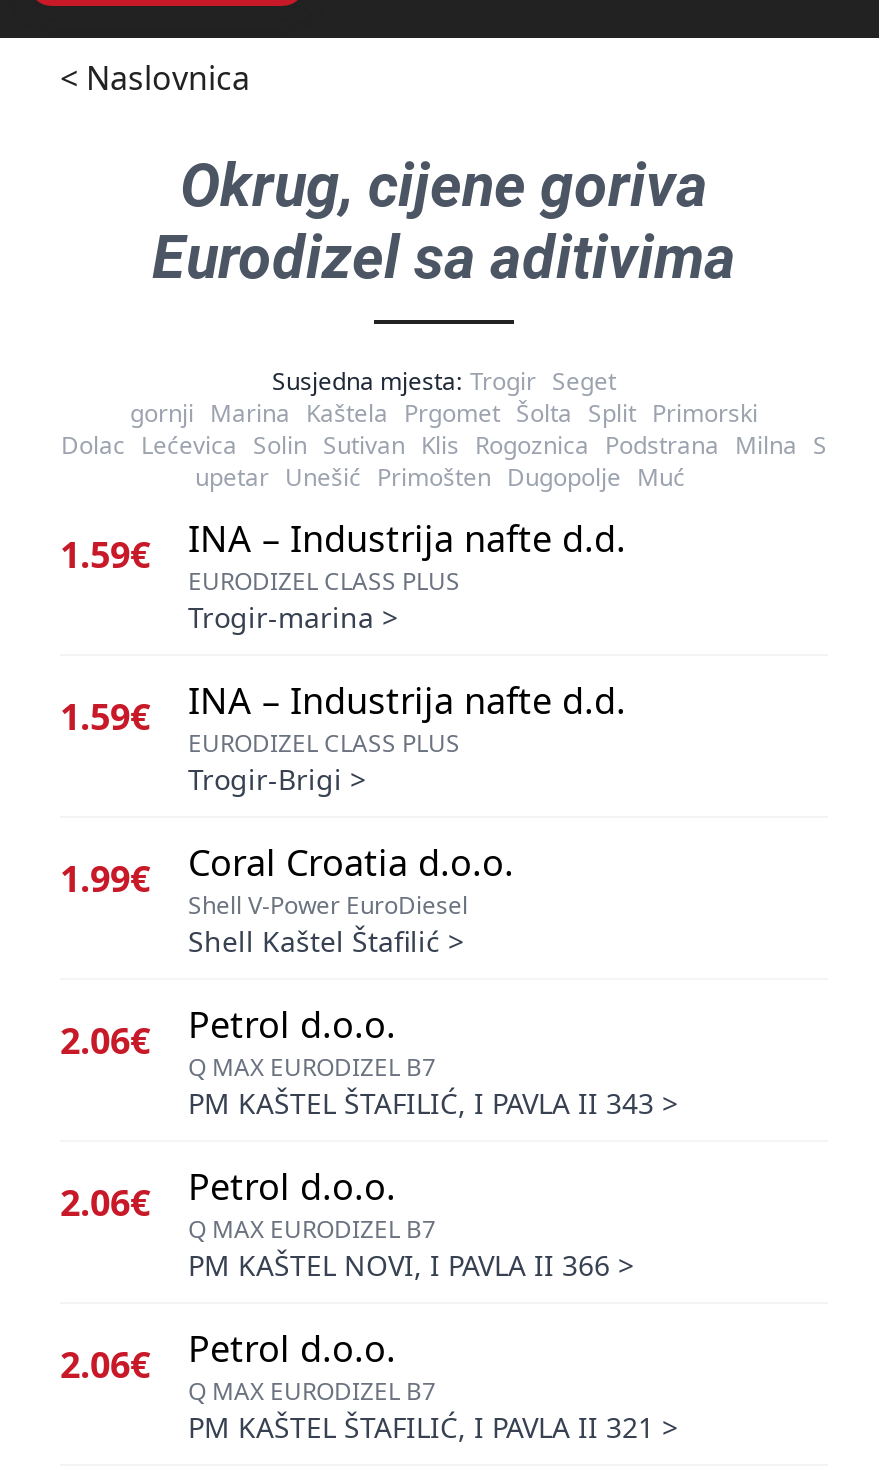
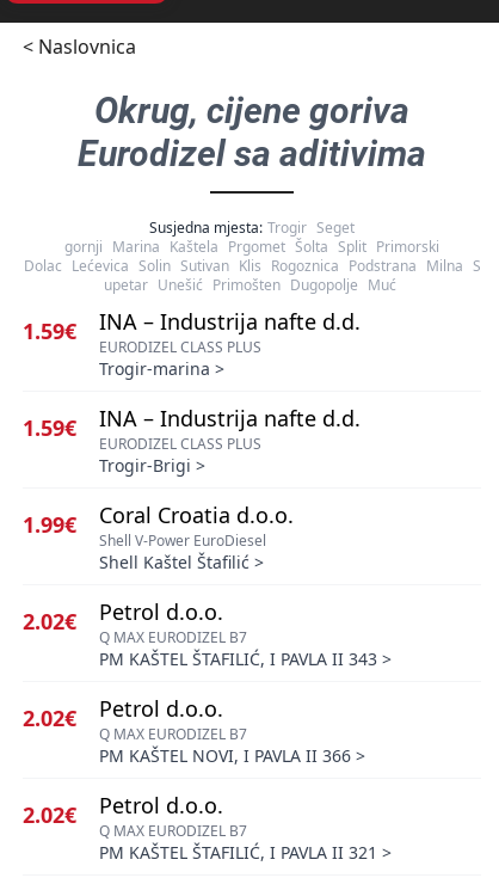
- 2.06€ Petrol d.o.o.
+ 2.02€ Petrol d.o.o.

- 2.06€ Petrol d.o.o.
+ 2.02€ Petrol d.o.o.

- 2.06€ Petrol d.o.o.
+ 2.02€ Petrol d.o.o.
